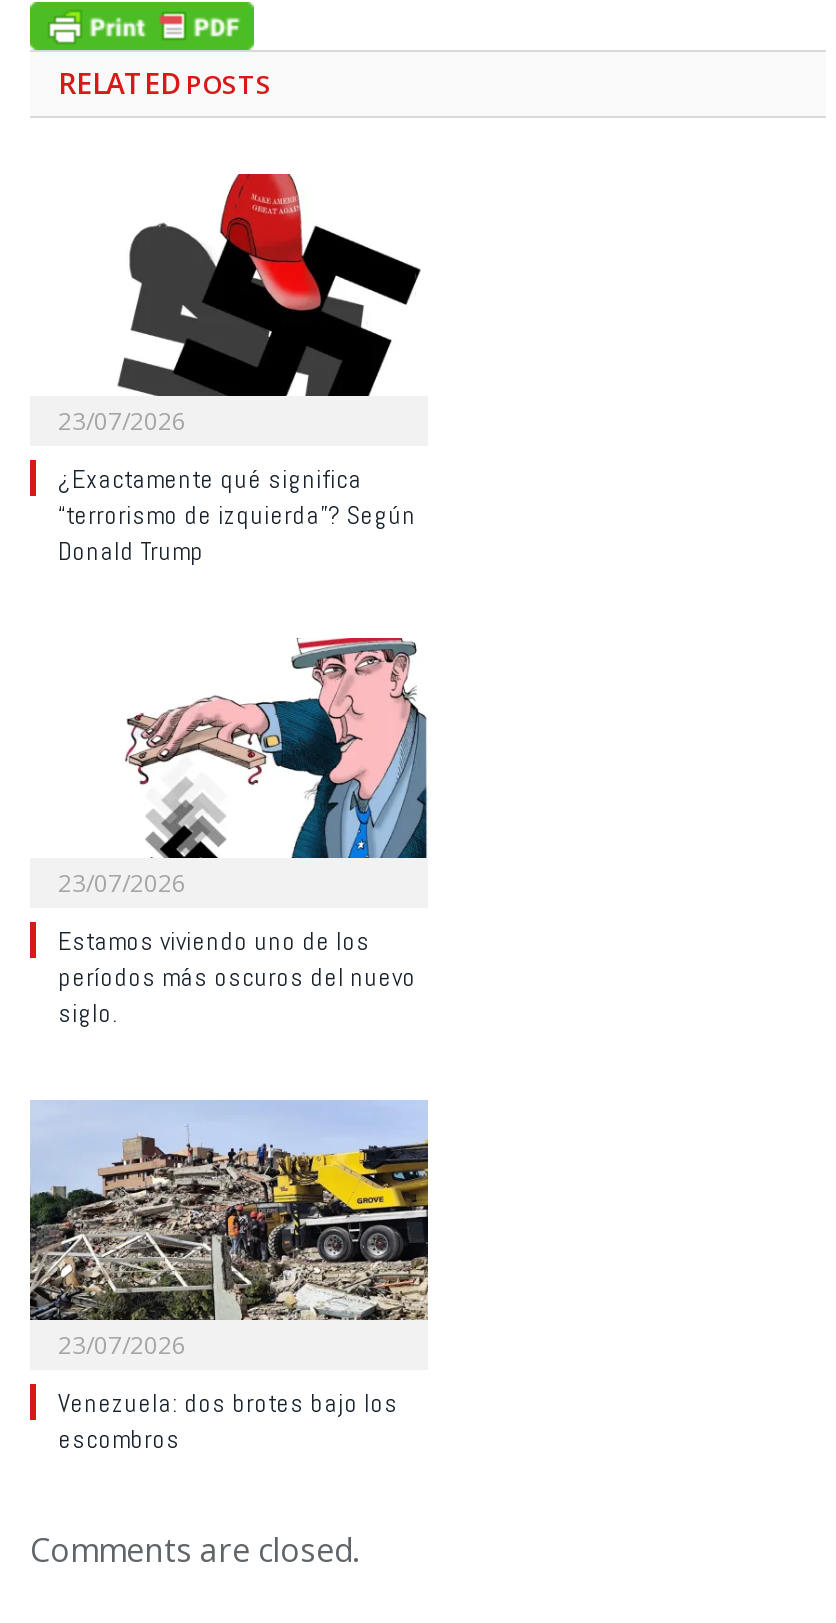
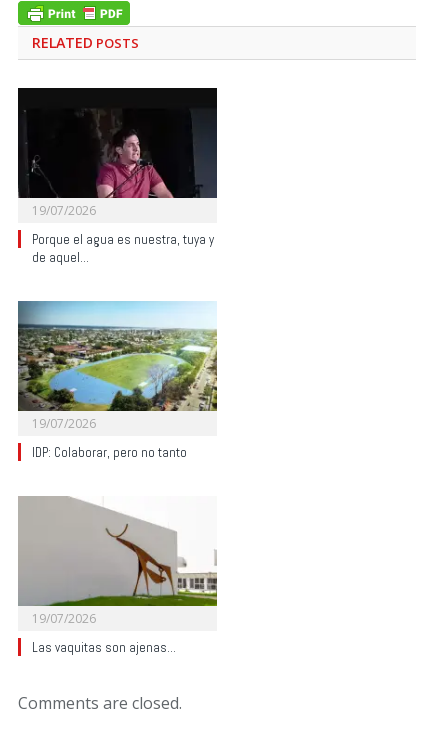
- [image]
- 23/07/2026
+ [image]
+ 19/07/2026

- ¿Exactamente qué significa
- “terrorismo de izquierda”? Según
- Donald Trump
+ Porque el agua es nuestra, tuya y
+ de aquel…

- [image]
- 23/07/2026
+ [image]
+ 19/07/2026

- Estamos viviendo uno de los
- períodos más oscuros del nuevo
- siglo.
+ IDP: Colaborar, pero no tanto

- [image]
- 23/07/2026
+ [image]
+ 19/07/2026

- Venezuela: dos brotes bajo los
- escombros
+ Las vaquitas son ajenas…
